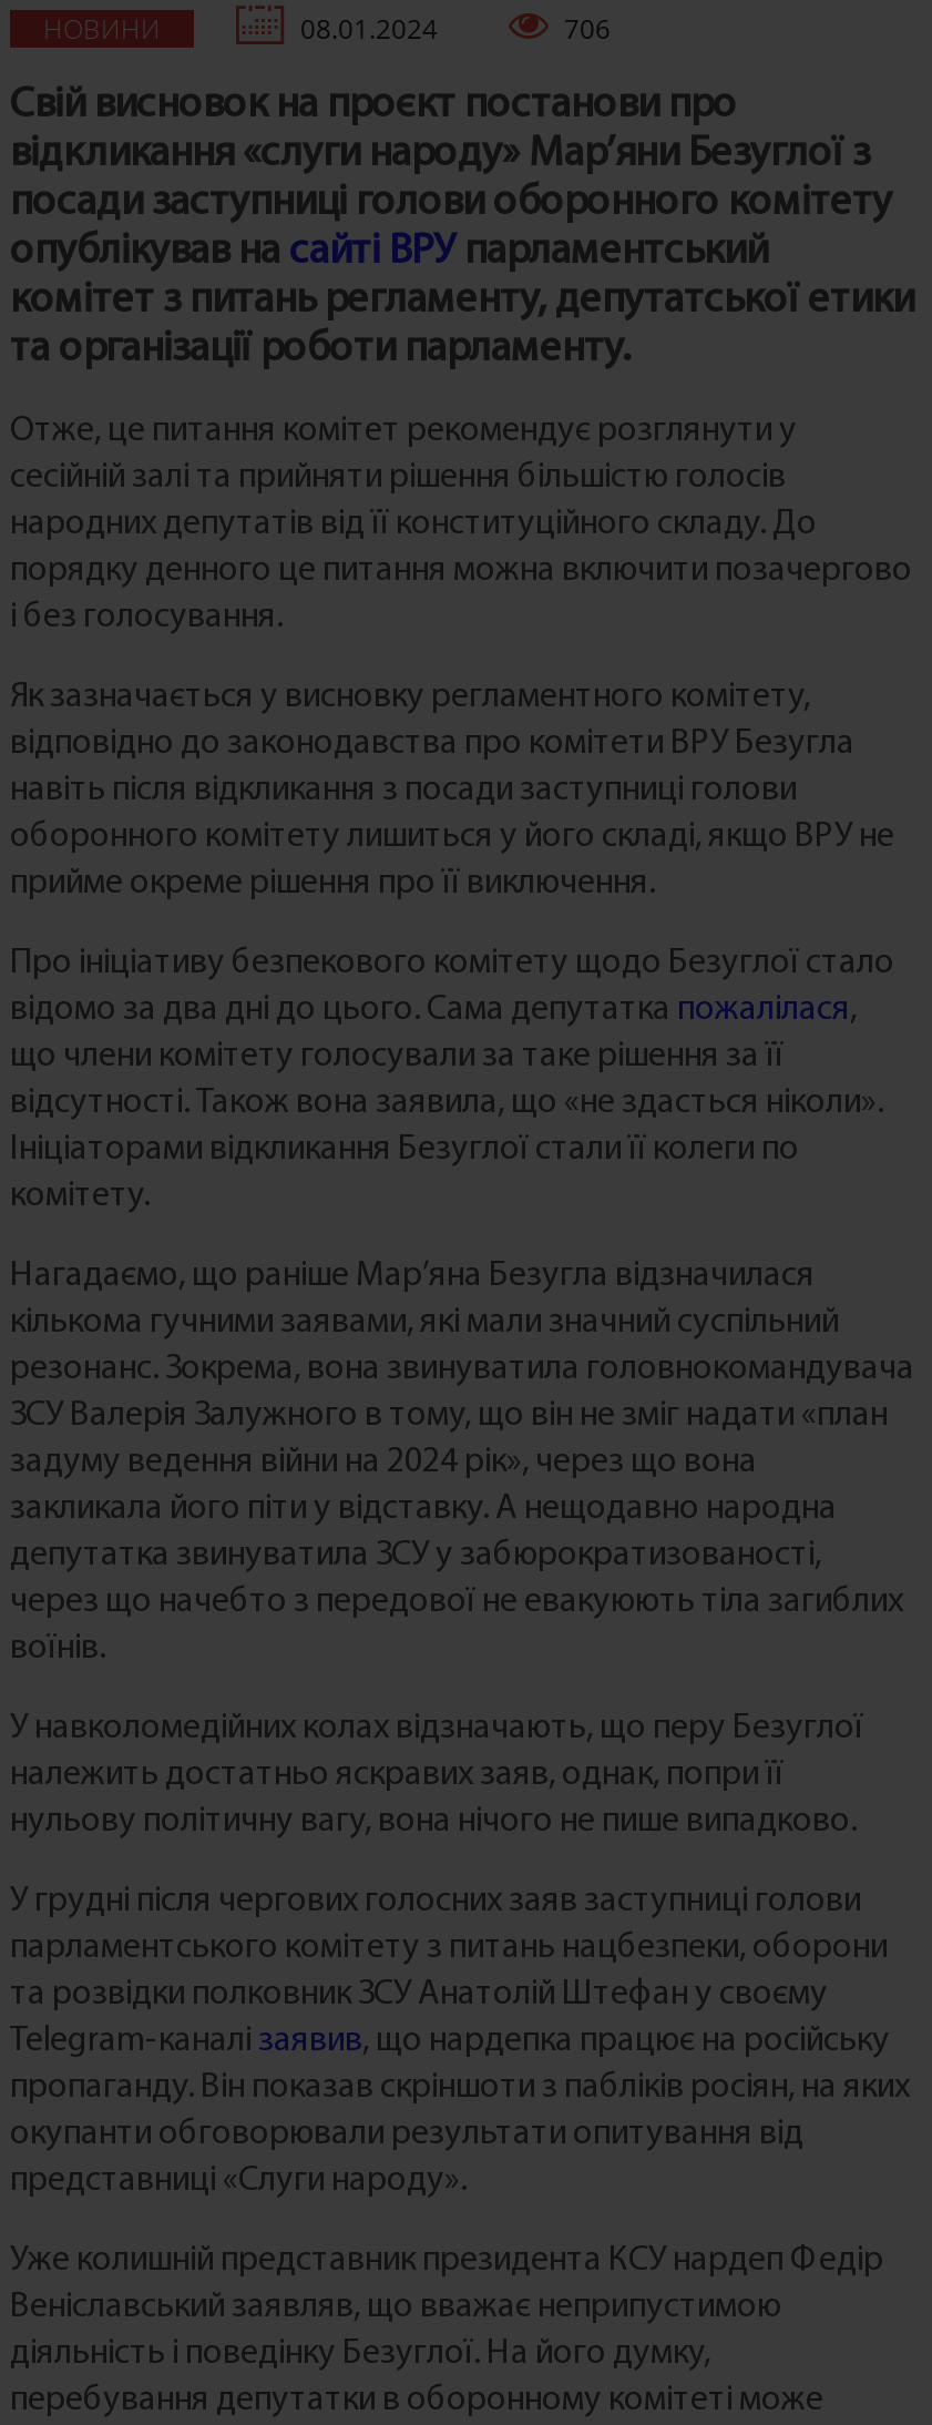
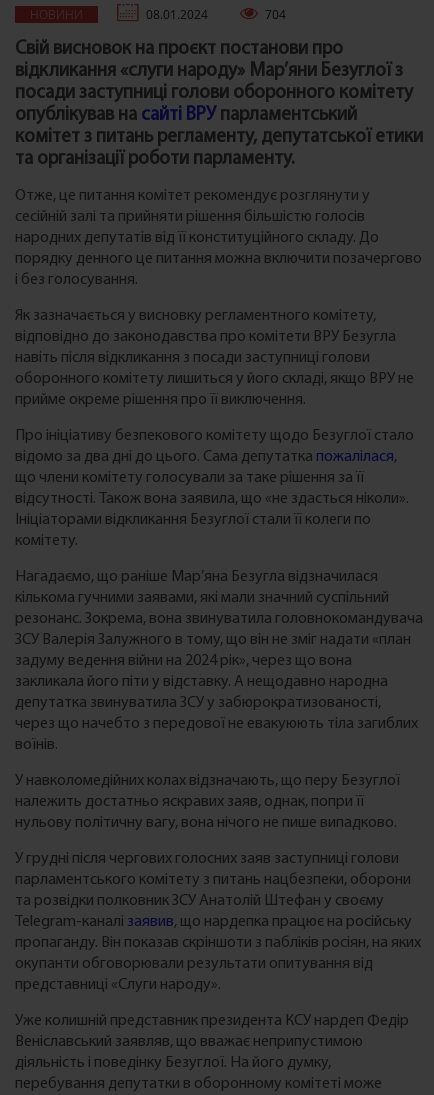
- 706
+ 704
